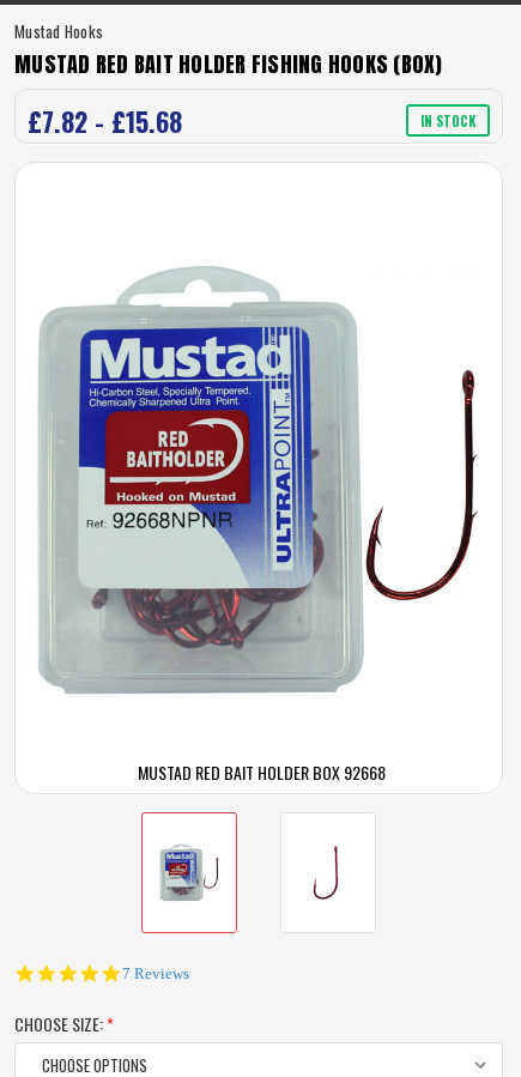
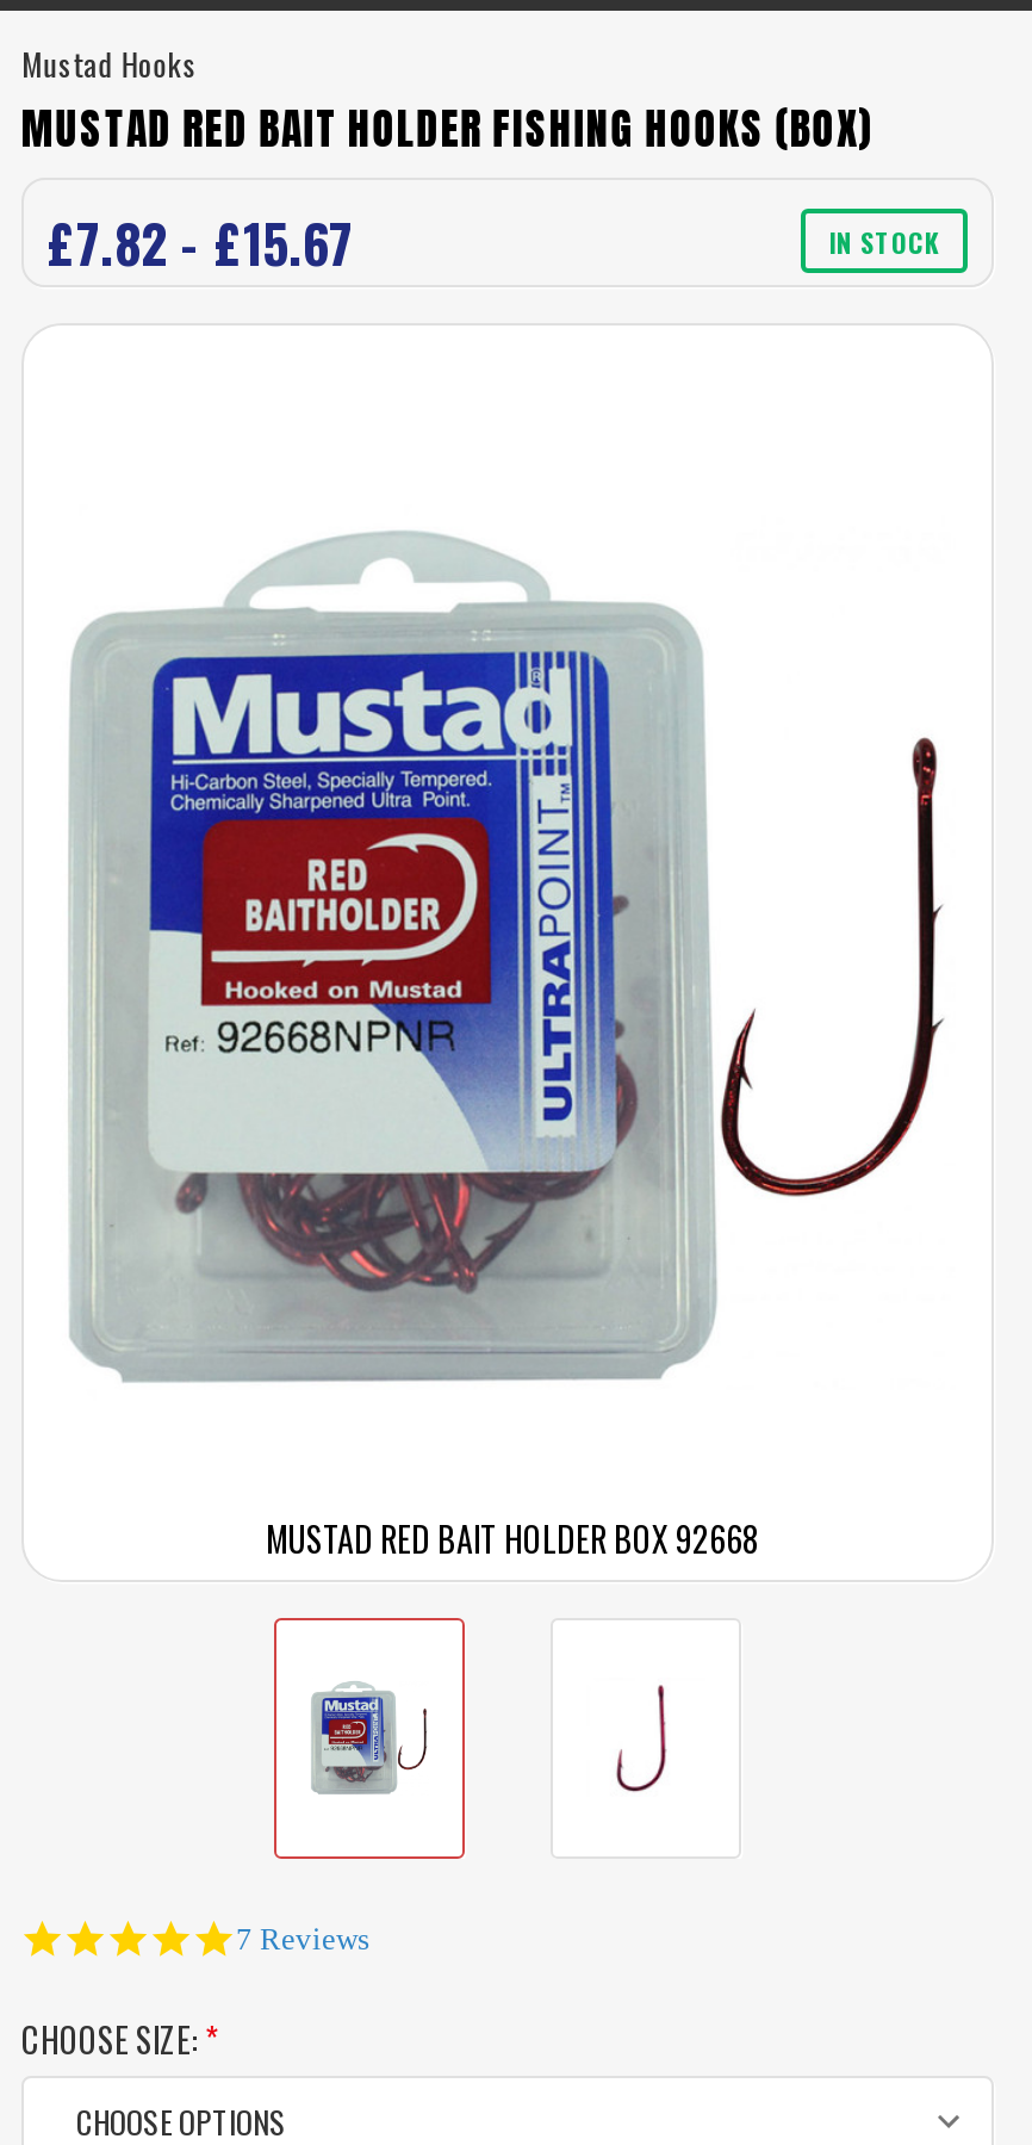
- £7.82 - £15.68
+ £7.82 - £15.67
